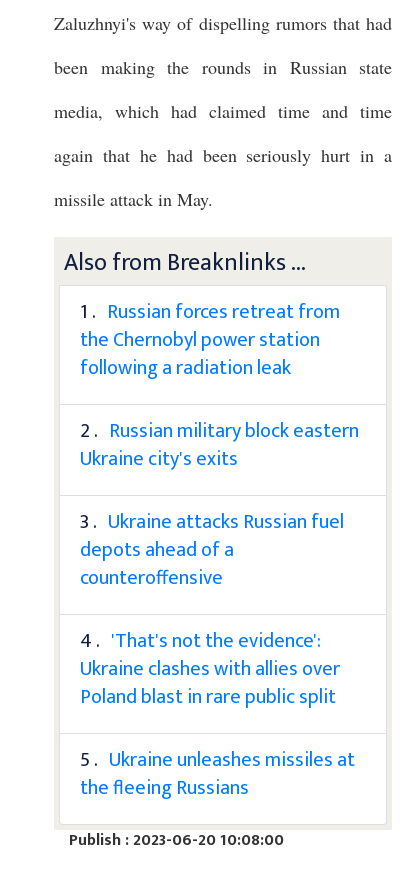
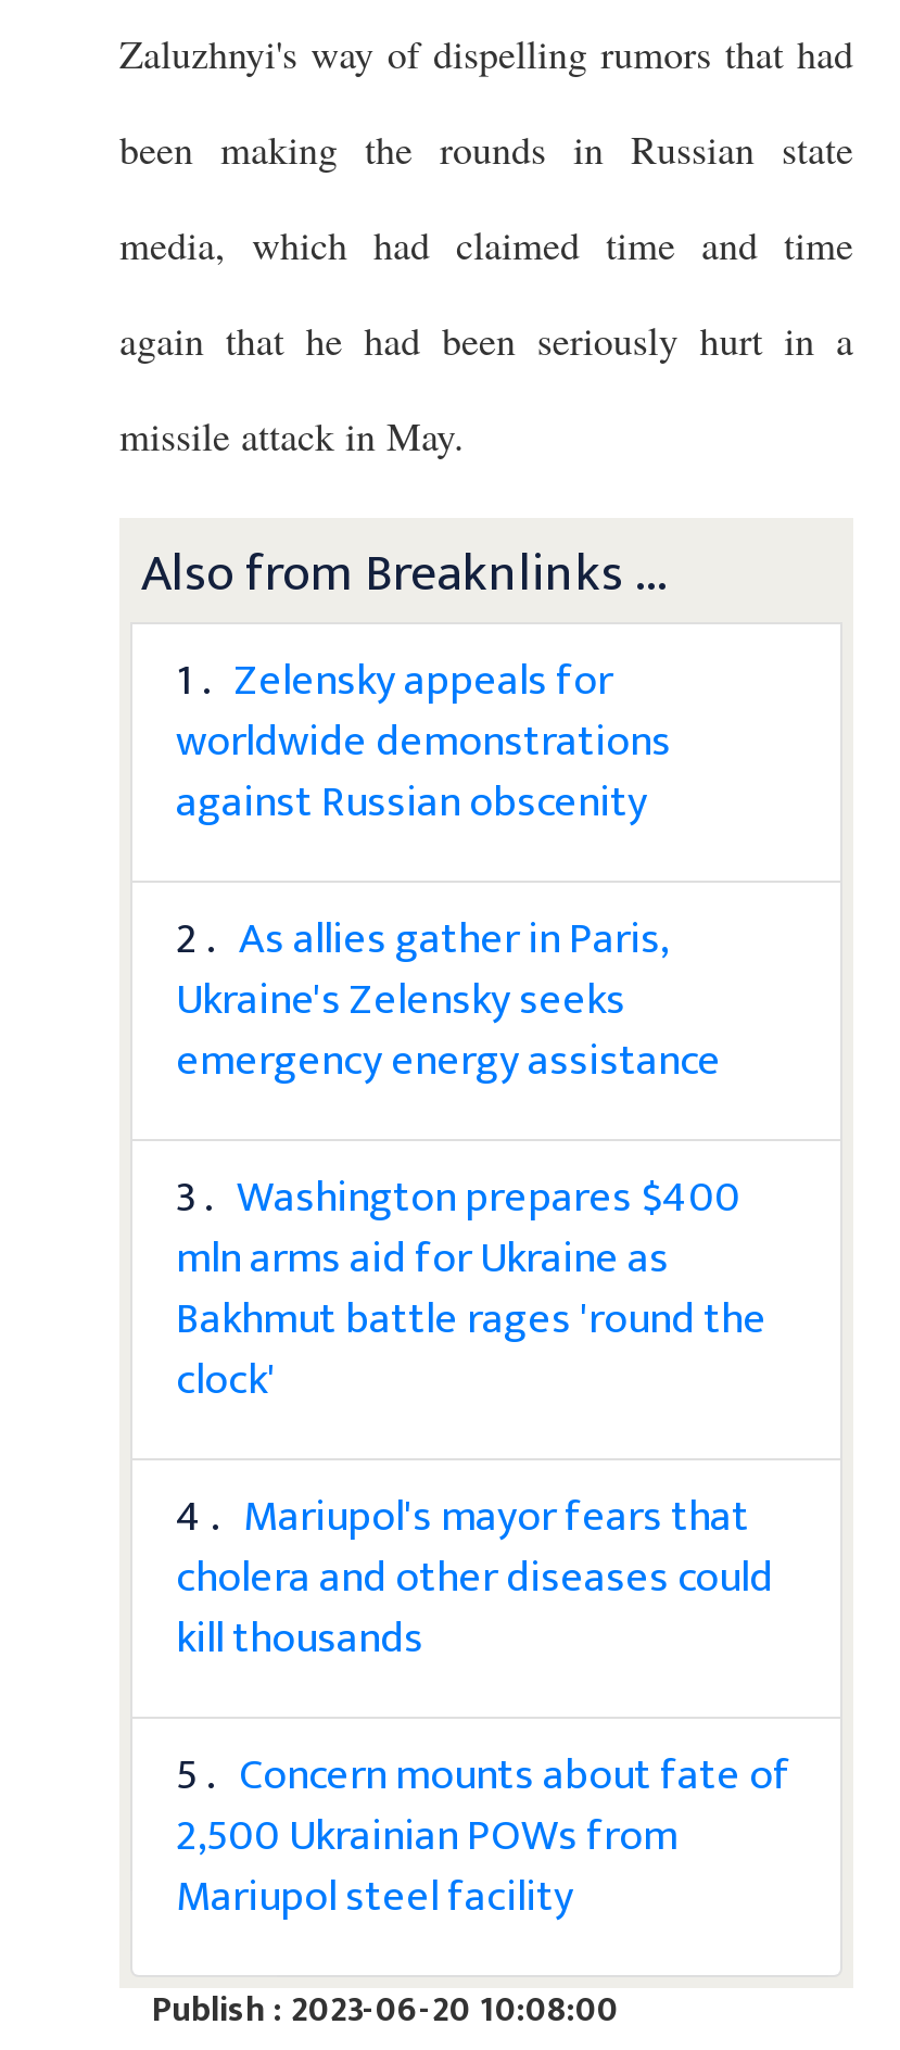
- 1 . Russian forces retreat from
- the Chernobyl power station
- following a radiation leak
+ 1 . Zelensky appeals for
+ worldwide demonstrations
+ against Russian obscenity

- 2 . Russian military block eastern
- Ukraine city's exits
+ 2 . As allies gather in Paris,
+ Ukraine's Zelensky seeks
+ emergency energy assistance

- 3 . Ukraine attacks Russian fuel
- depots ahead of a
- counteroffensive
+ 3 . Washington prepares $400
+ mln arms aid for Ukraine as
+ Bakhmut battle rages 'round the
+ clock'

- 4 . 'That's not the evidence':
- Ukraine clashes with allies over
- Poland blast in rare public split
+ 4 . Mariupol's mayor fears that
+ cholera and other diseases could
+ kill thousands

- 5 . Ukraine unleashes missiles at
- the fleeing Russians
+ 5 . Concern mounts about fate of
+ 2,500 Ukrainian POWs from
+ Mariupol steel facility
